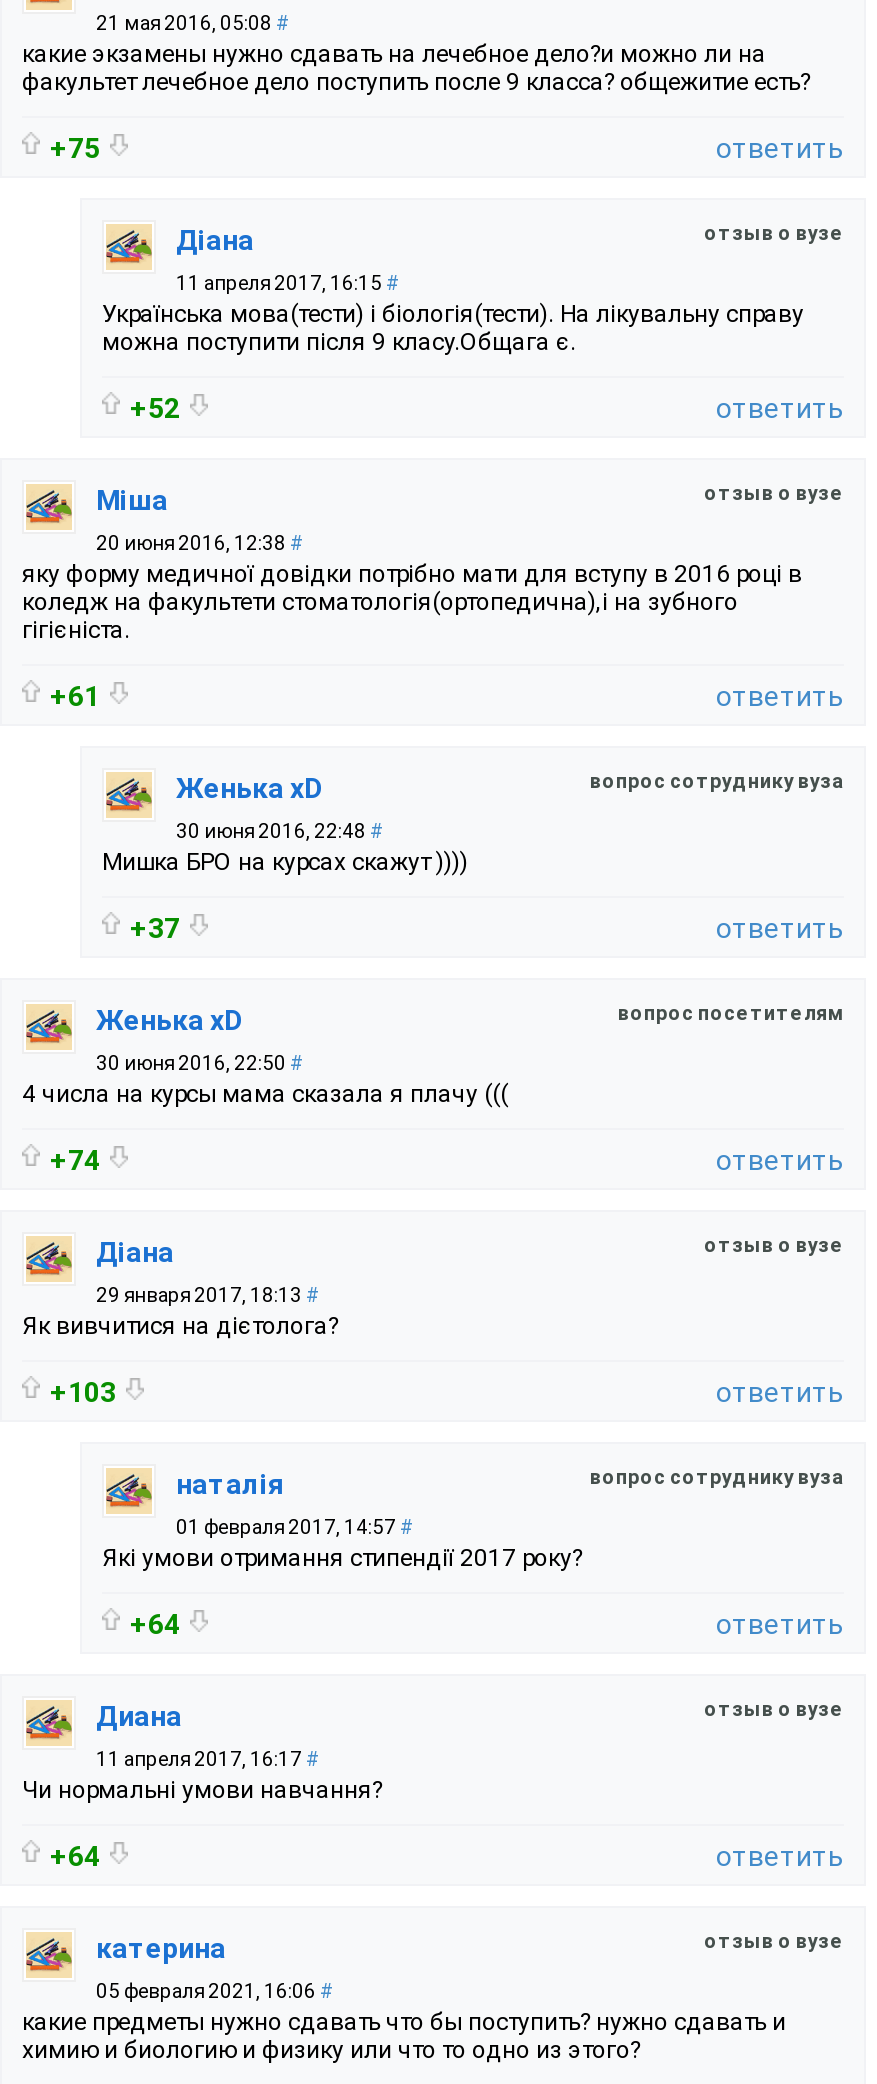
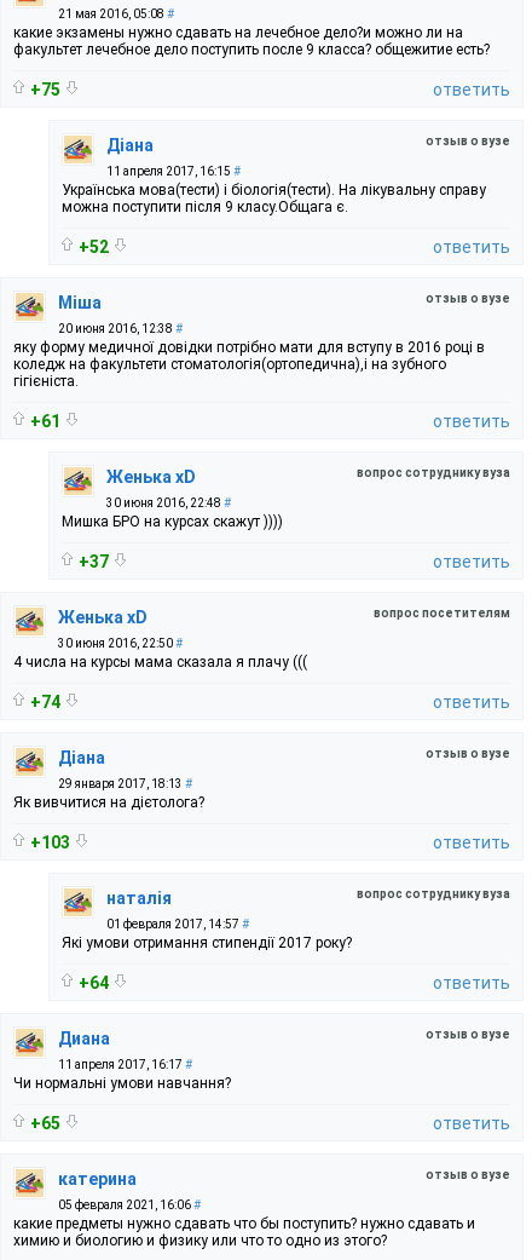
- +64
+ +65
